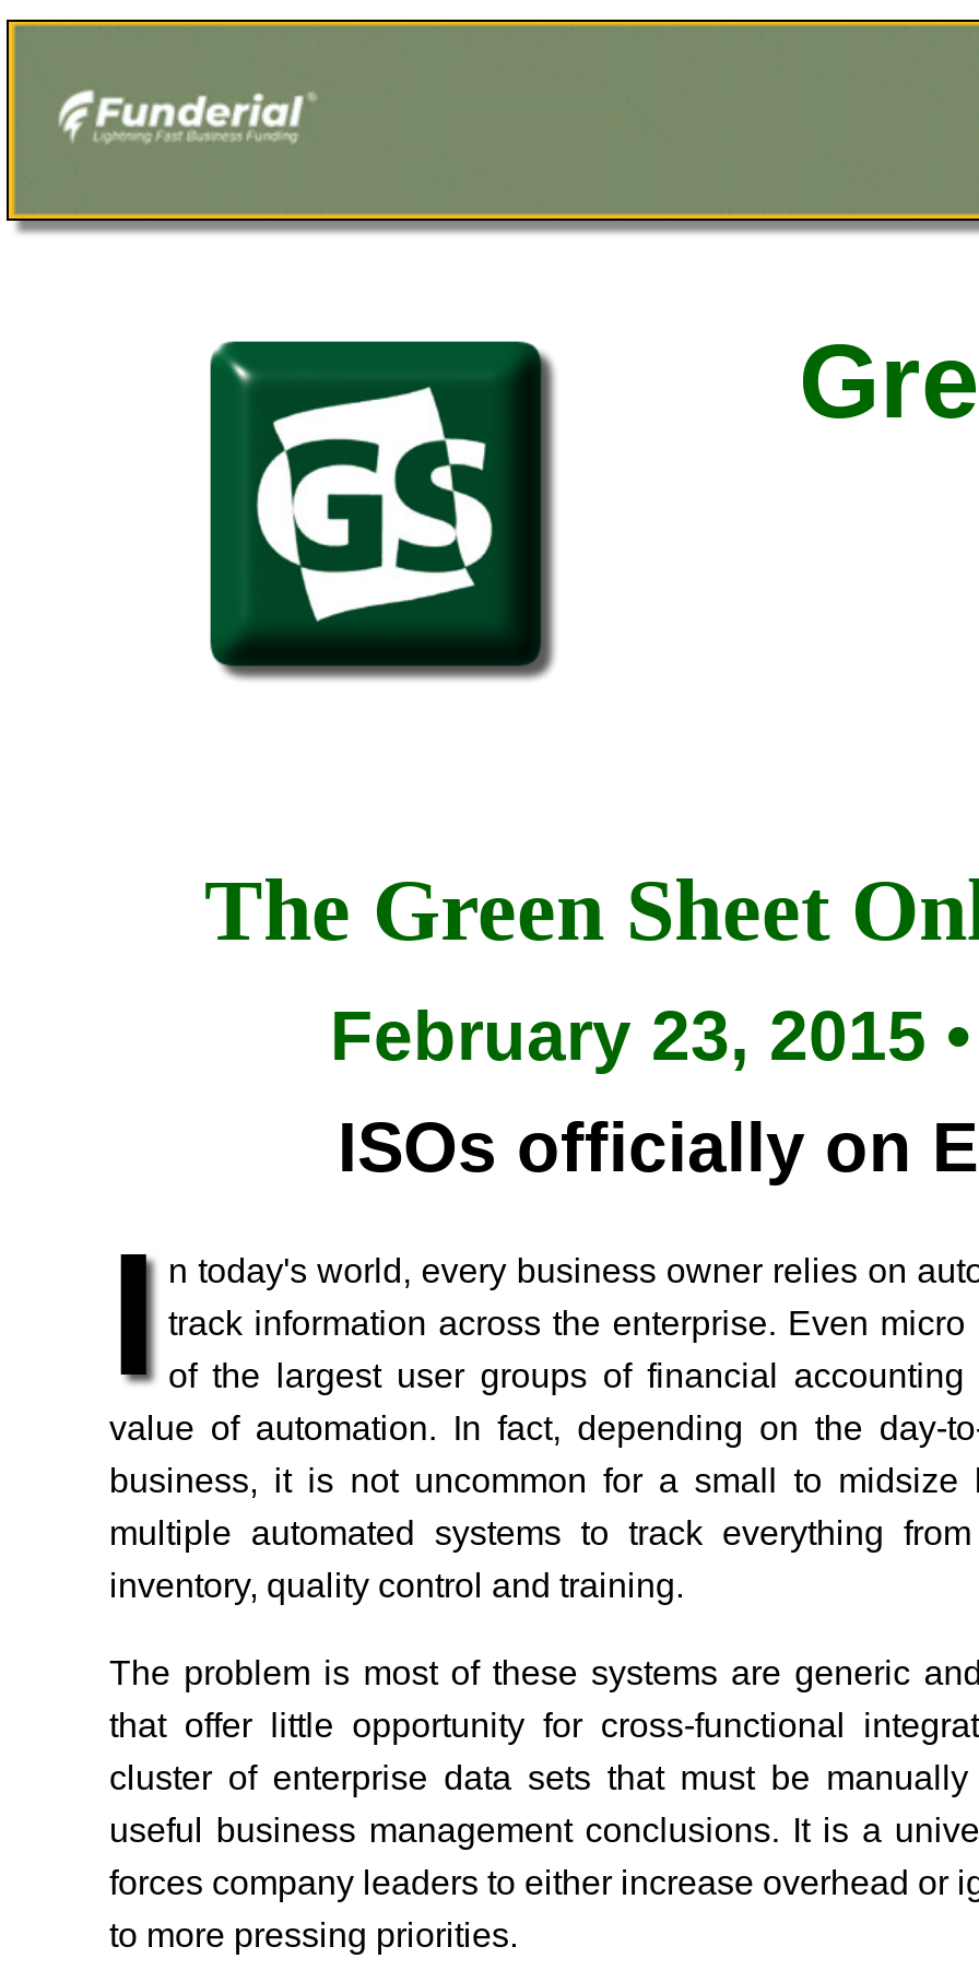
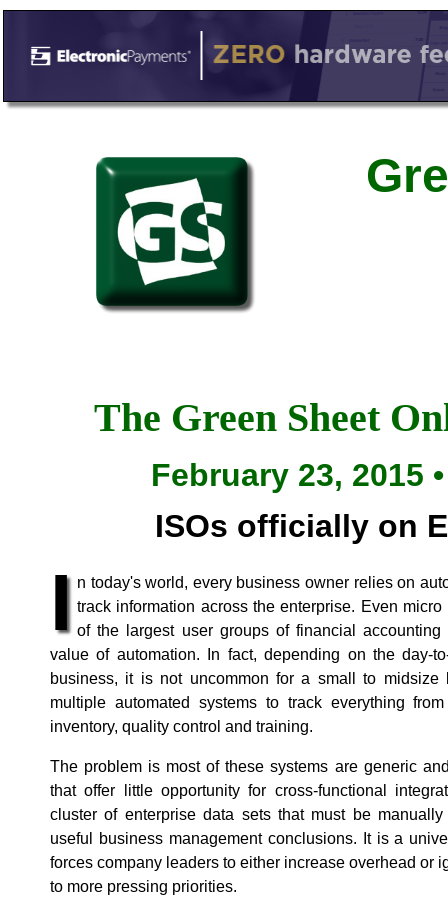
- [image]
+ [image]
